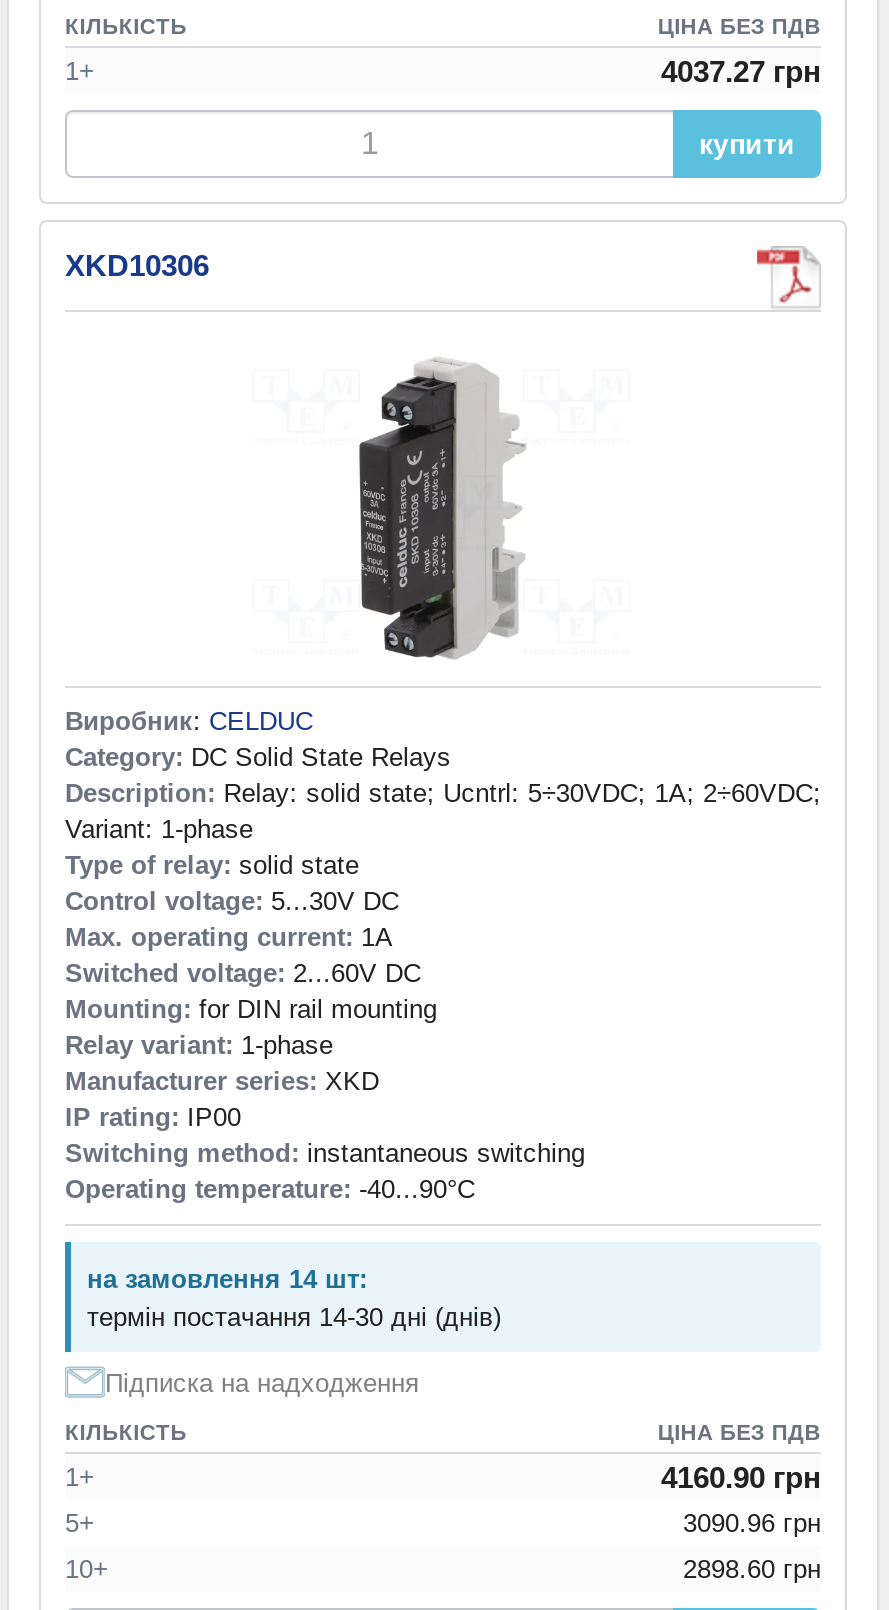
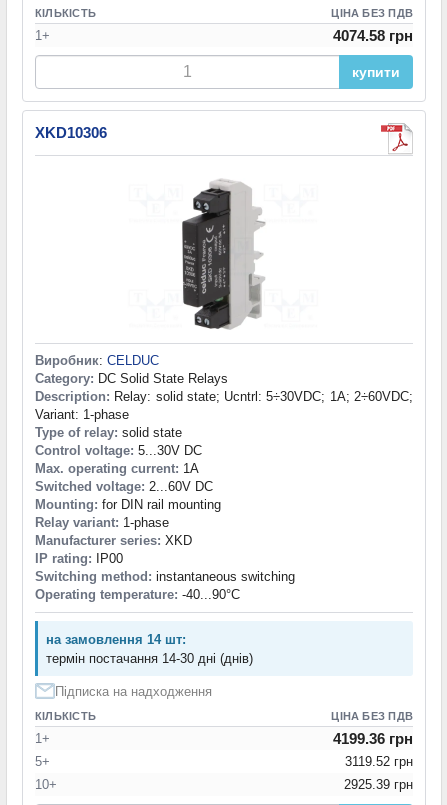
- 4037.27 грн
+ 4074.58 грн

- 4160.90 грн
+ 4199.36 грн

- 3090.96 грн
+ 3119.52 грн

- 2898.60 грн
+ 2925.39 грн
